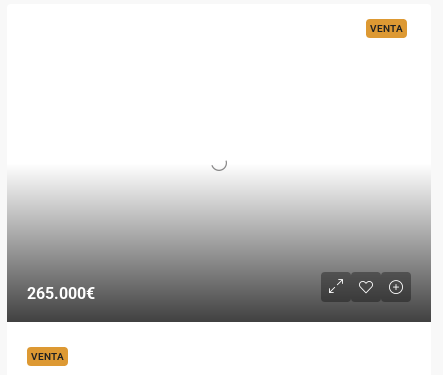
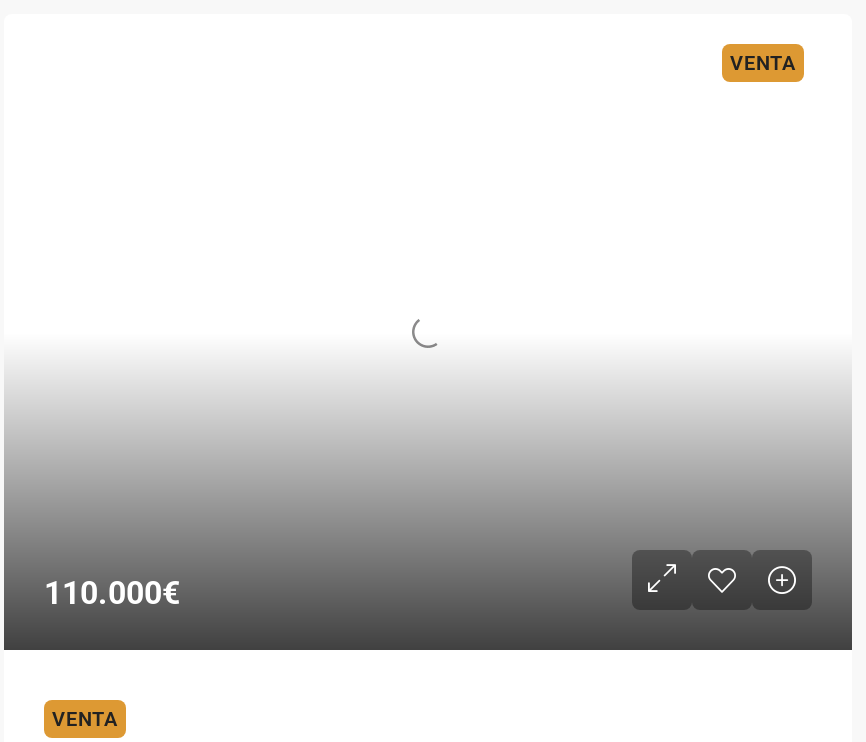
- 265.000€
+ 110.000€
